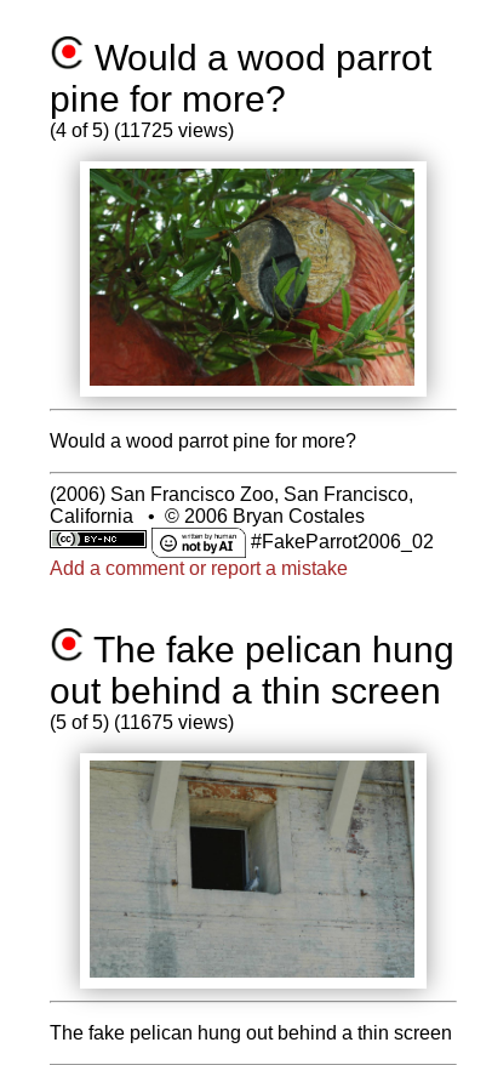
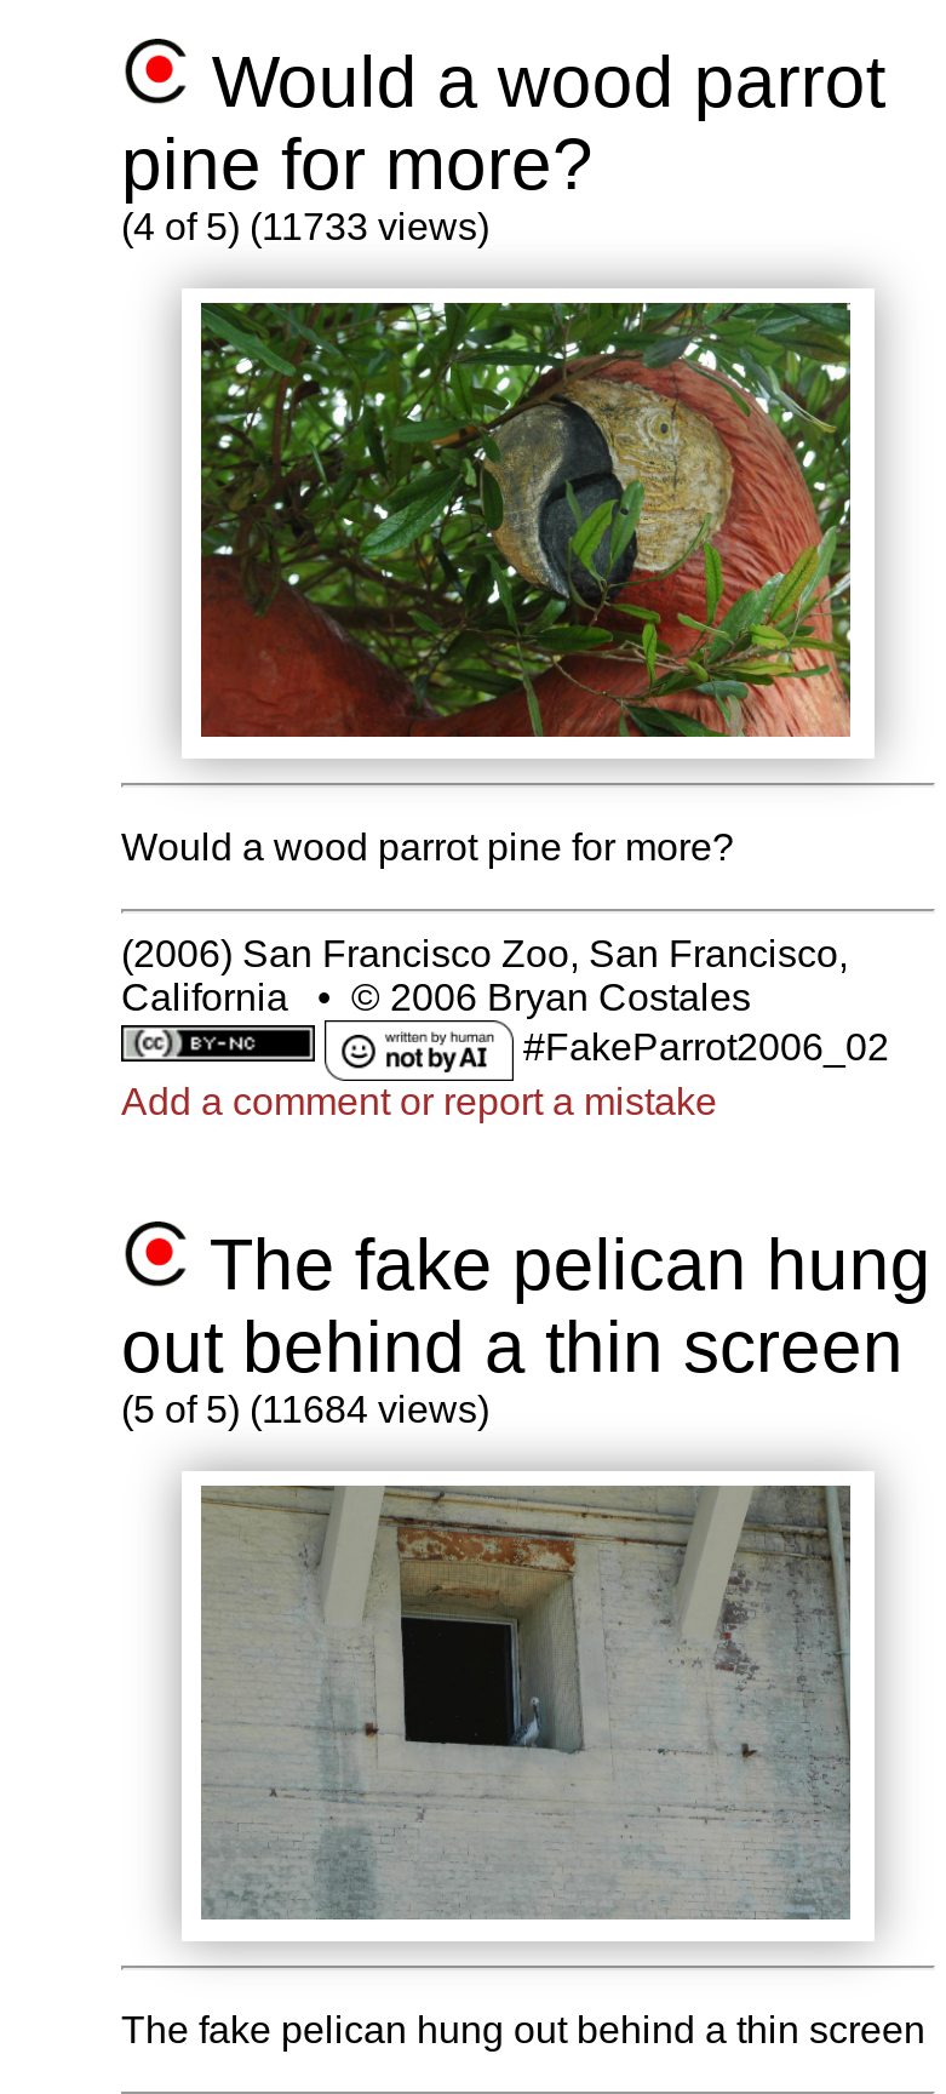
- (4 of 5) (11725 views)
+ (4 of 5) (11733 views)

- (5 of 5) (11675 views)
+ (5 of 5) (11684 views)
